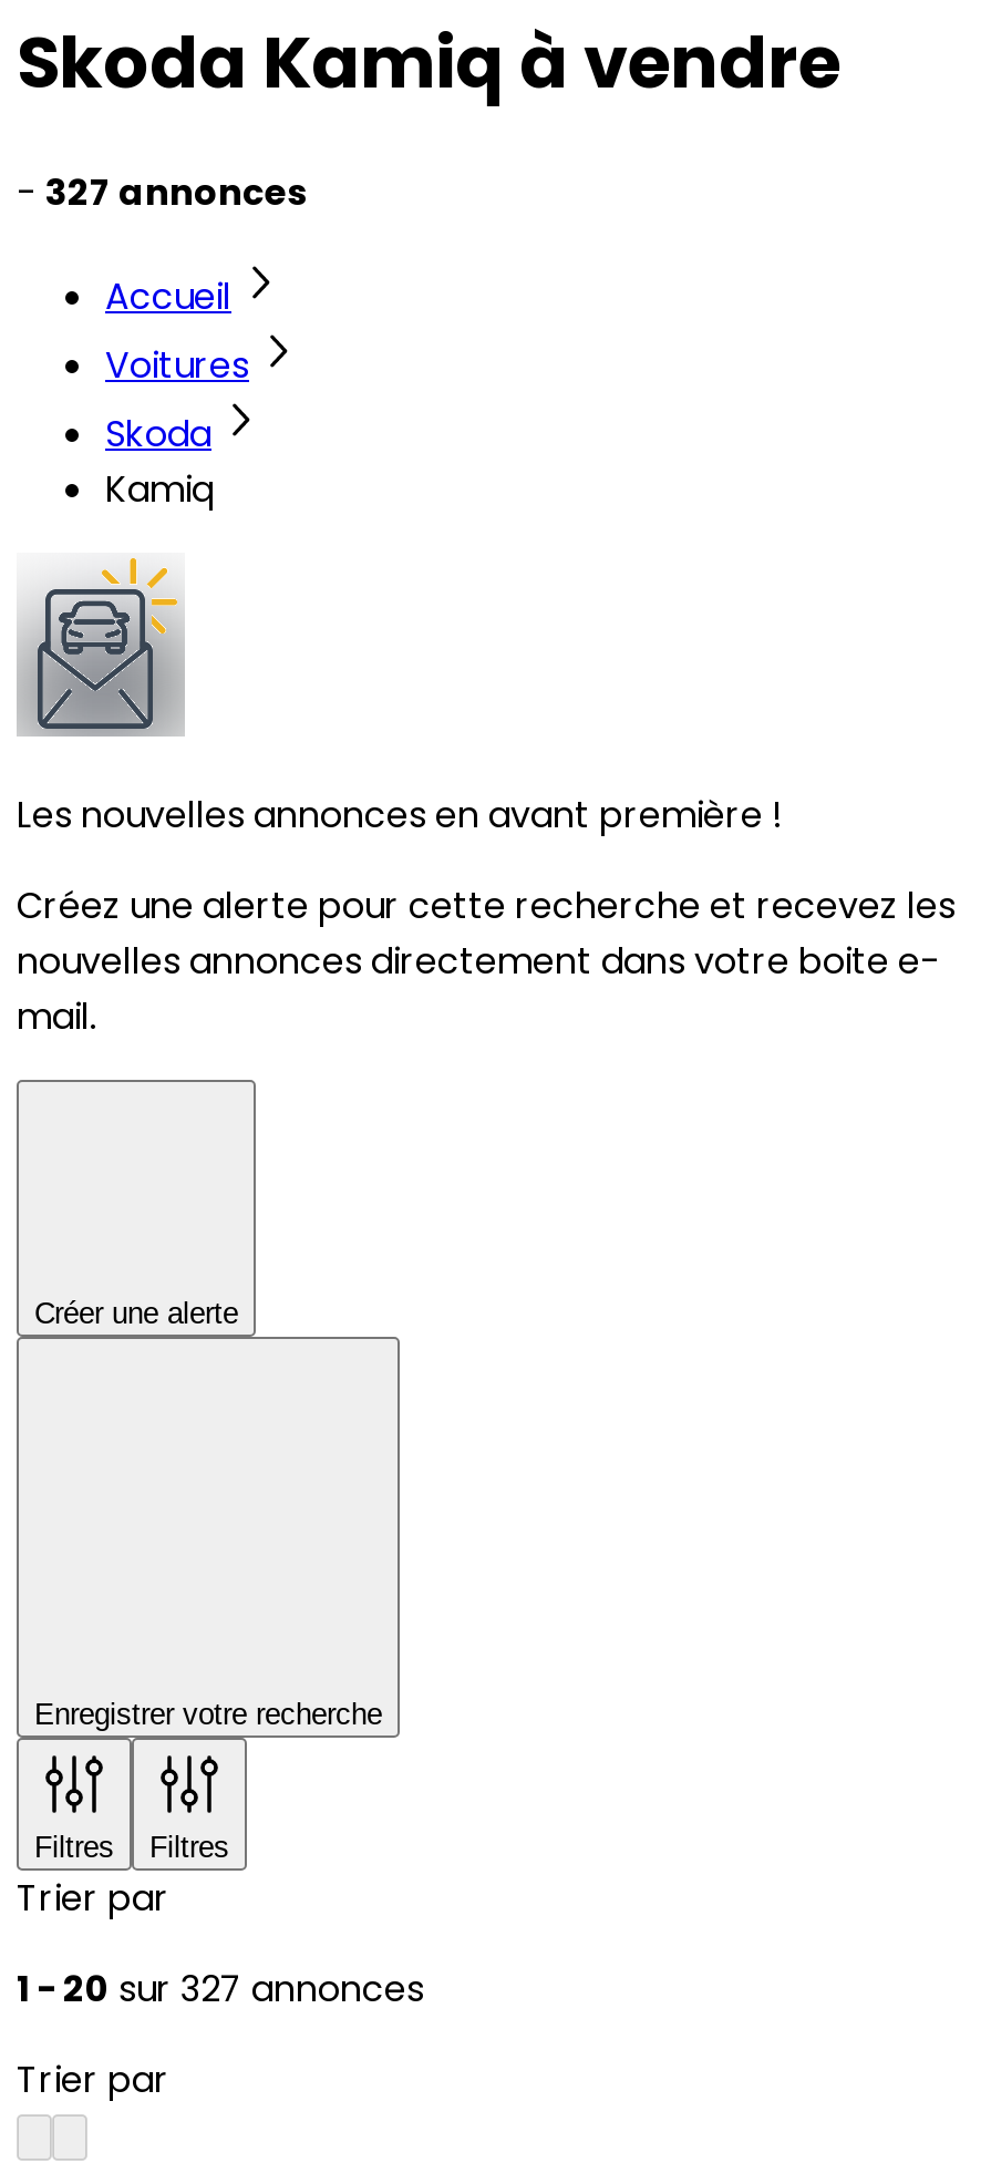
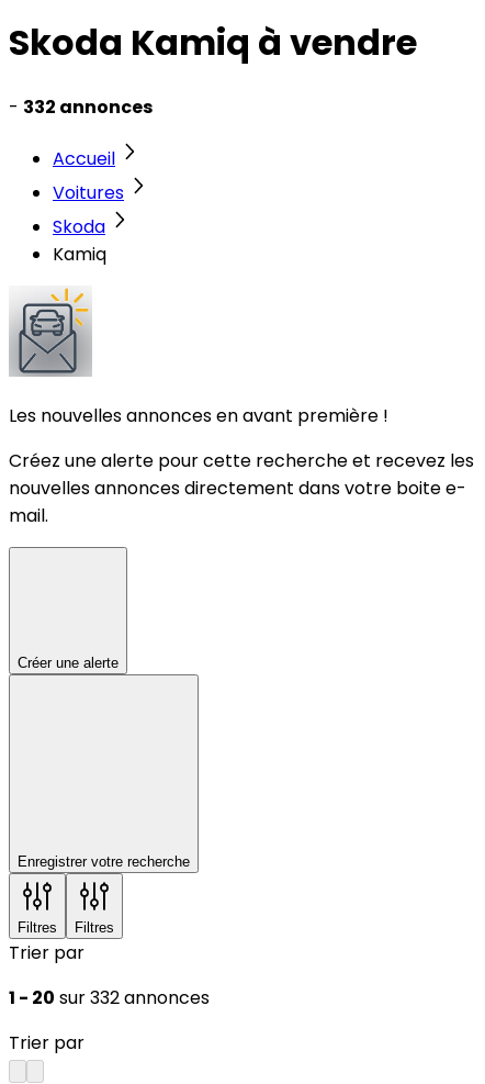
- - 327 annonces
+ - 332 annonces

- 1 - 20 sur 327 annonces
+ 1 - 20 sur 332 annonces
